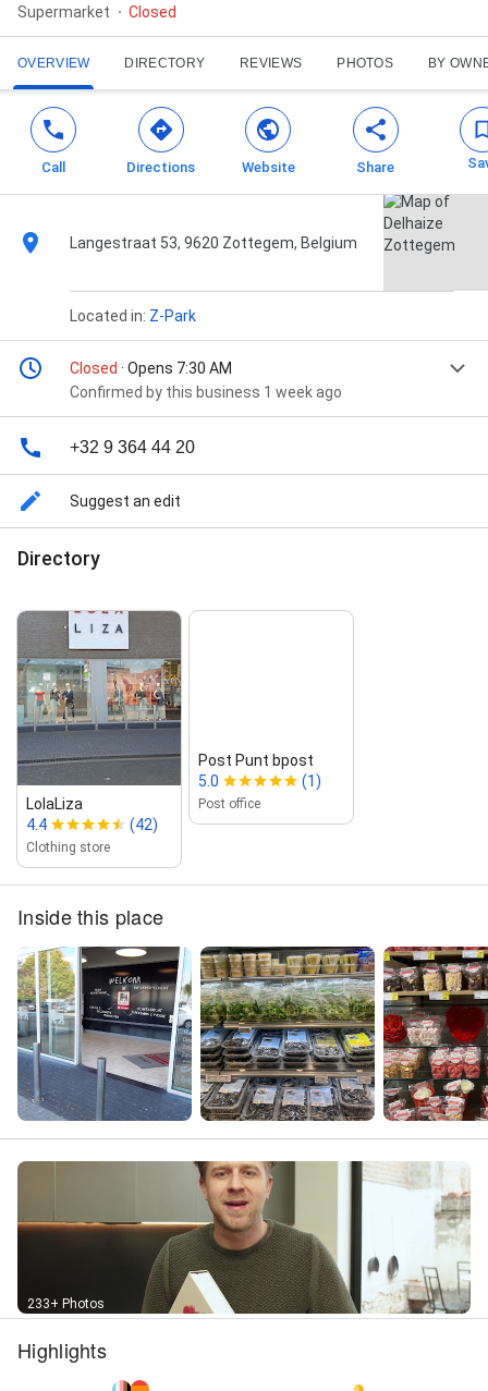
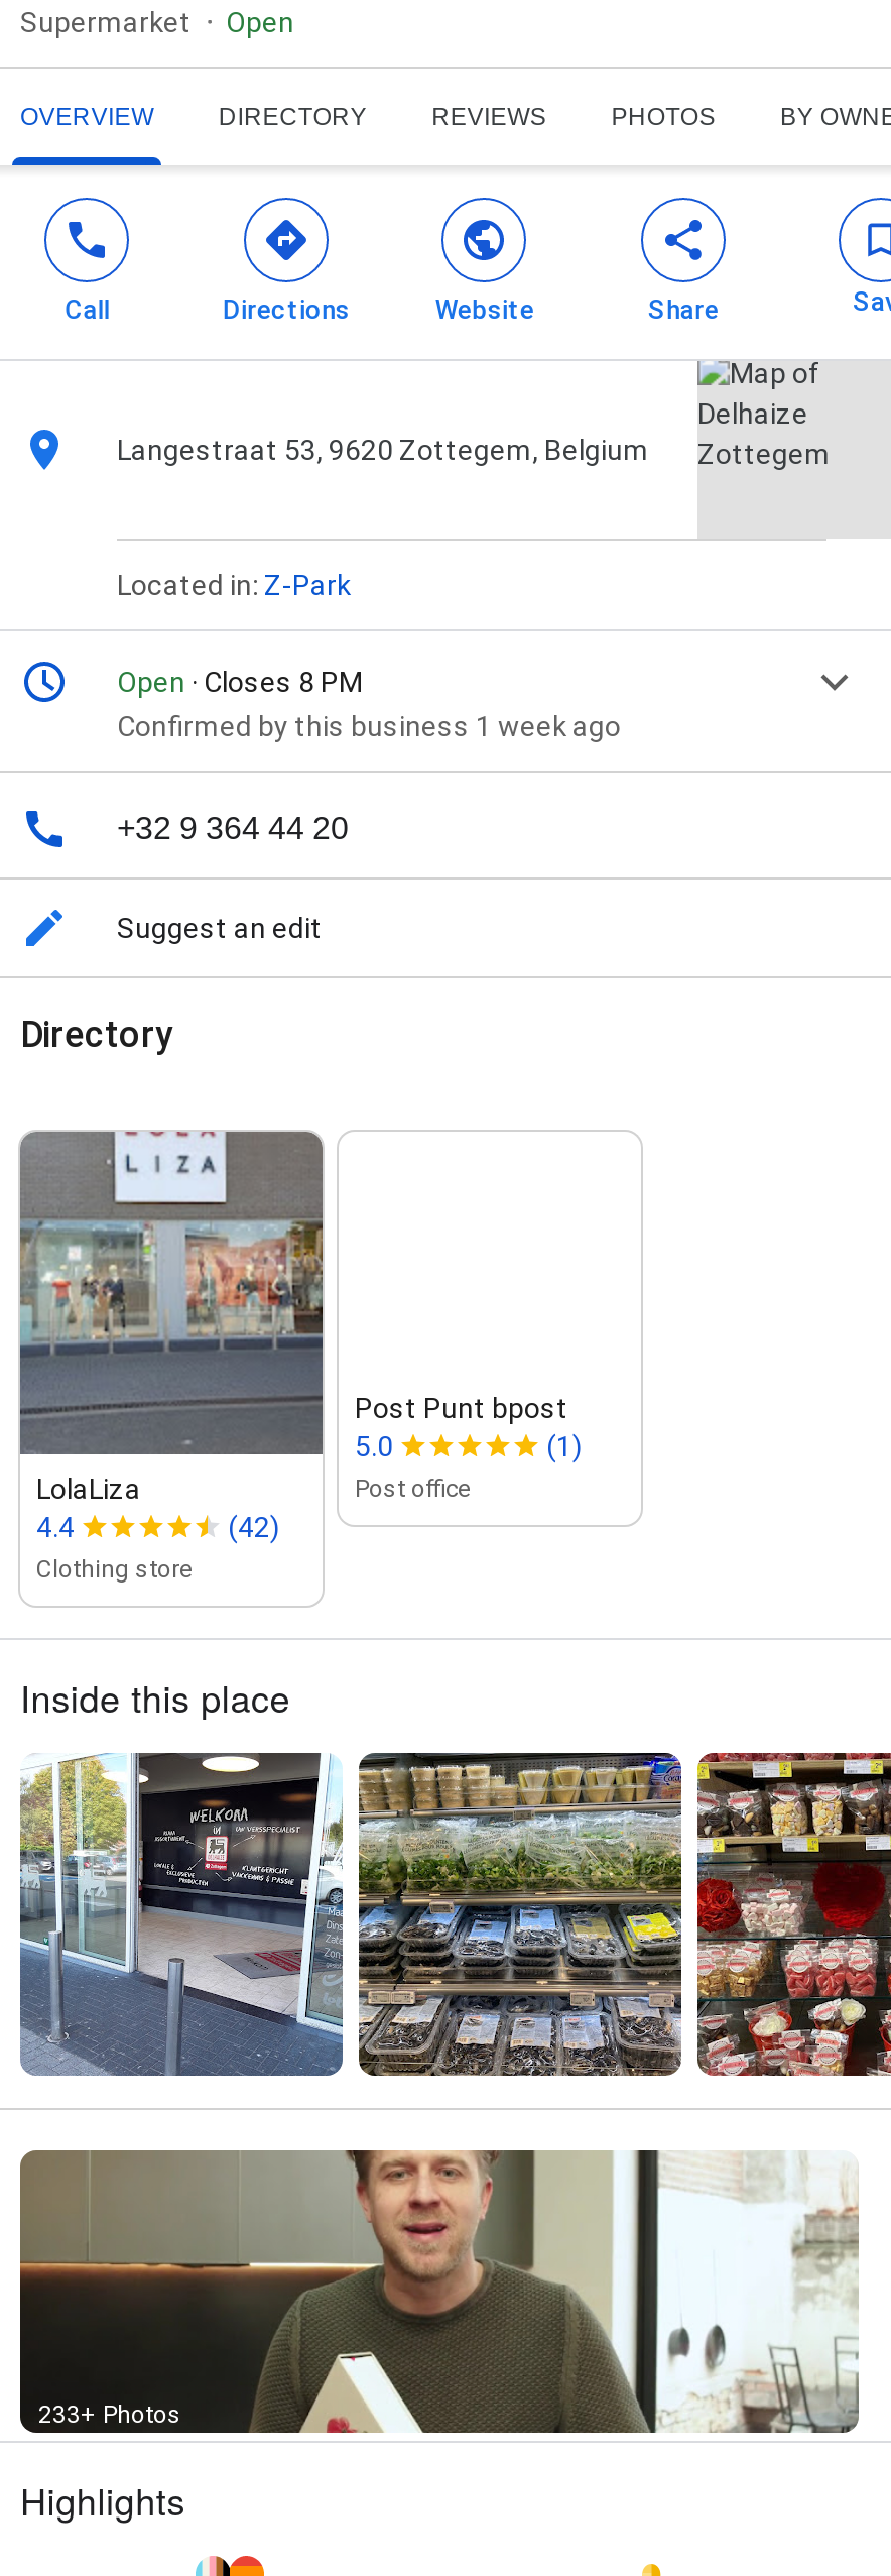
- Closed
+ Open

- Closed · Opens 7:30 AM
+ Open · Closes 8 PM
